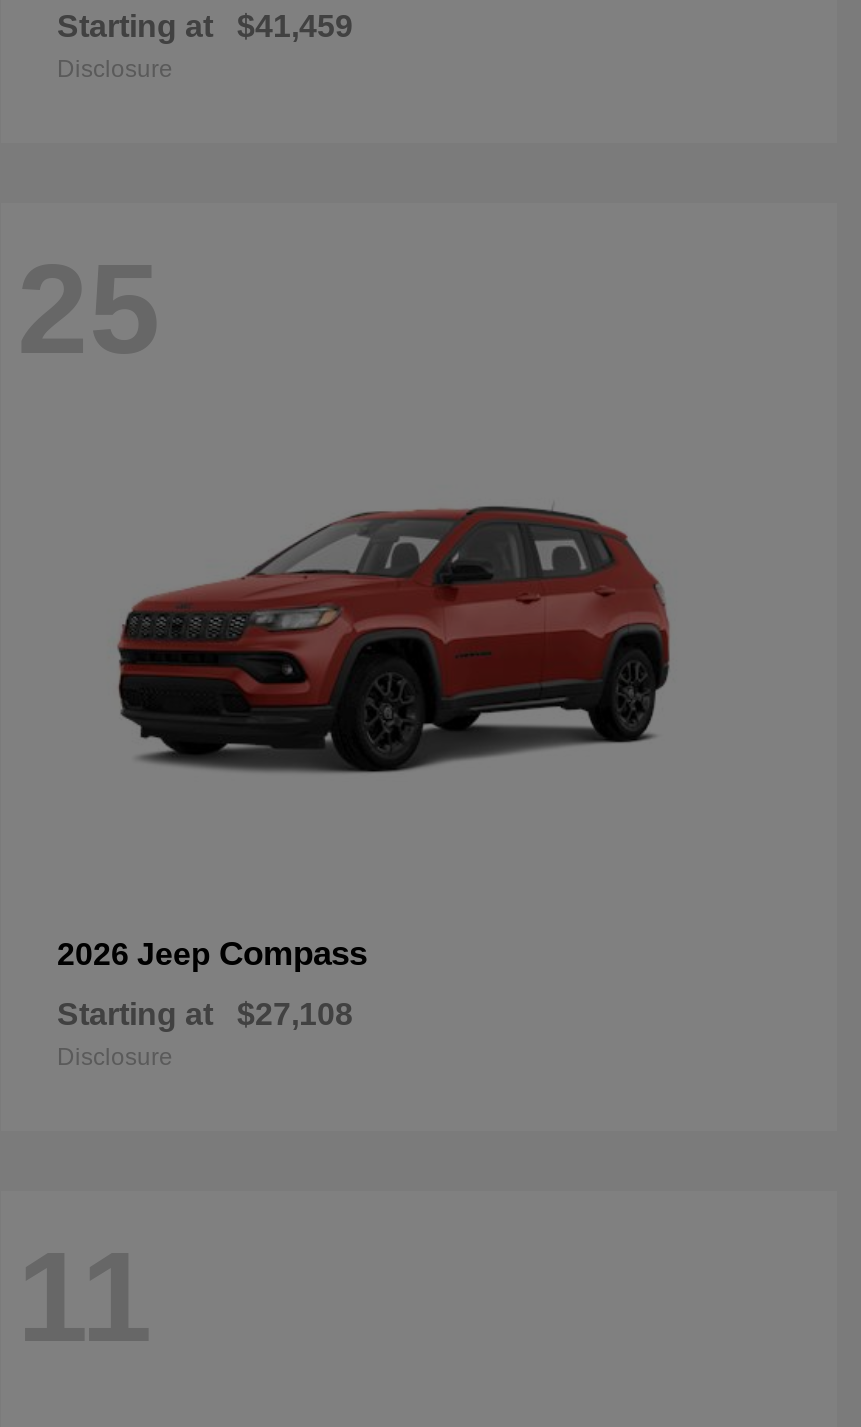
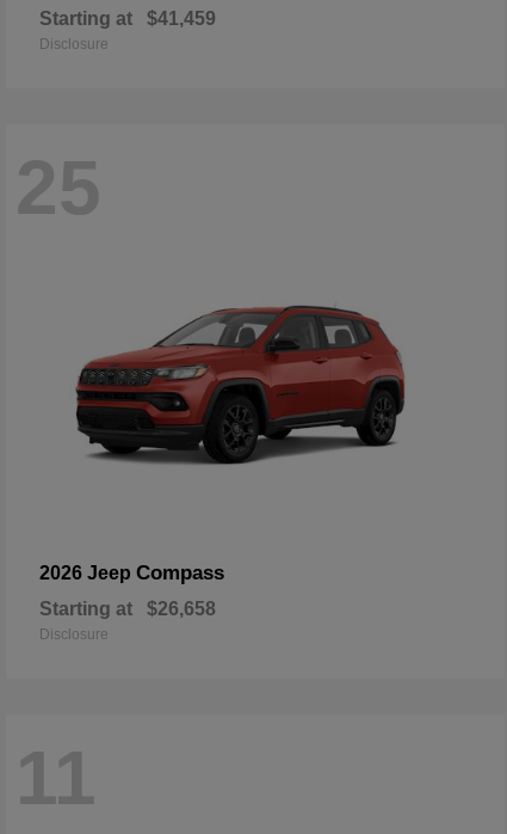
- Starting at $27,108
+ Starting at $26,658
